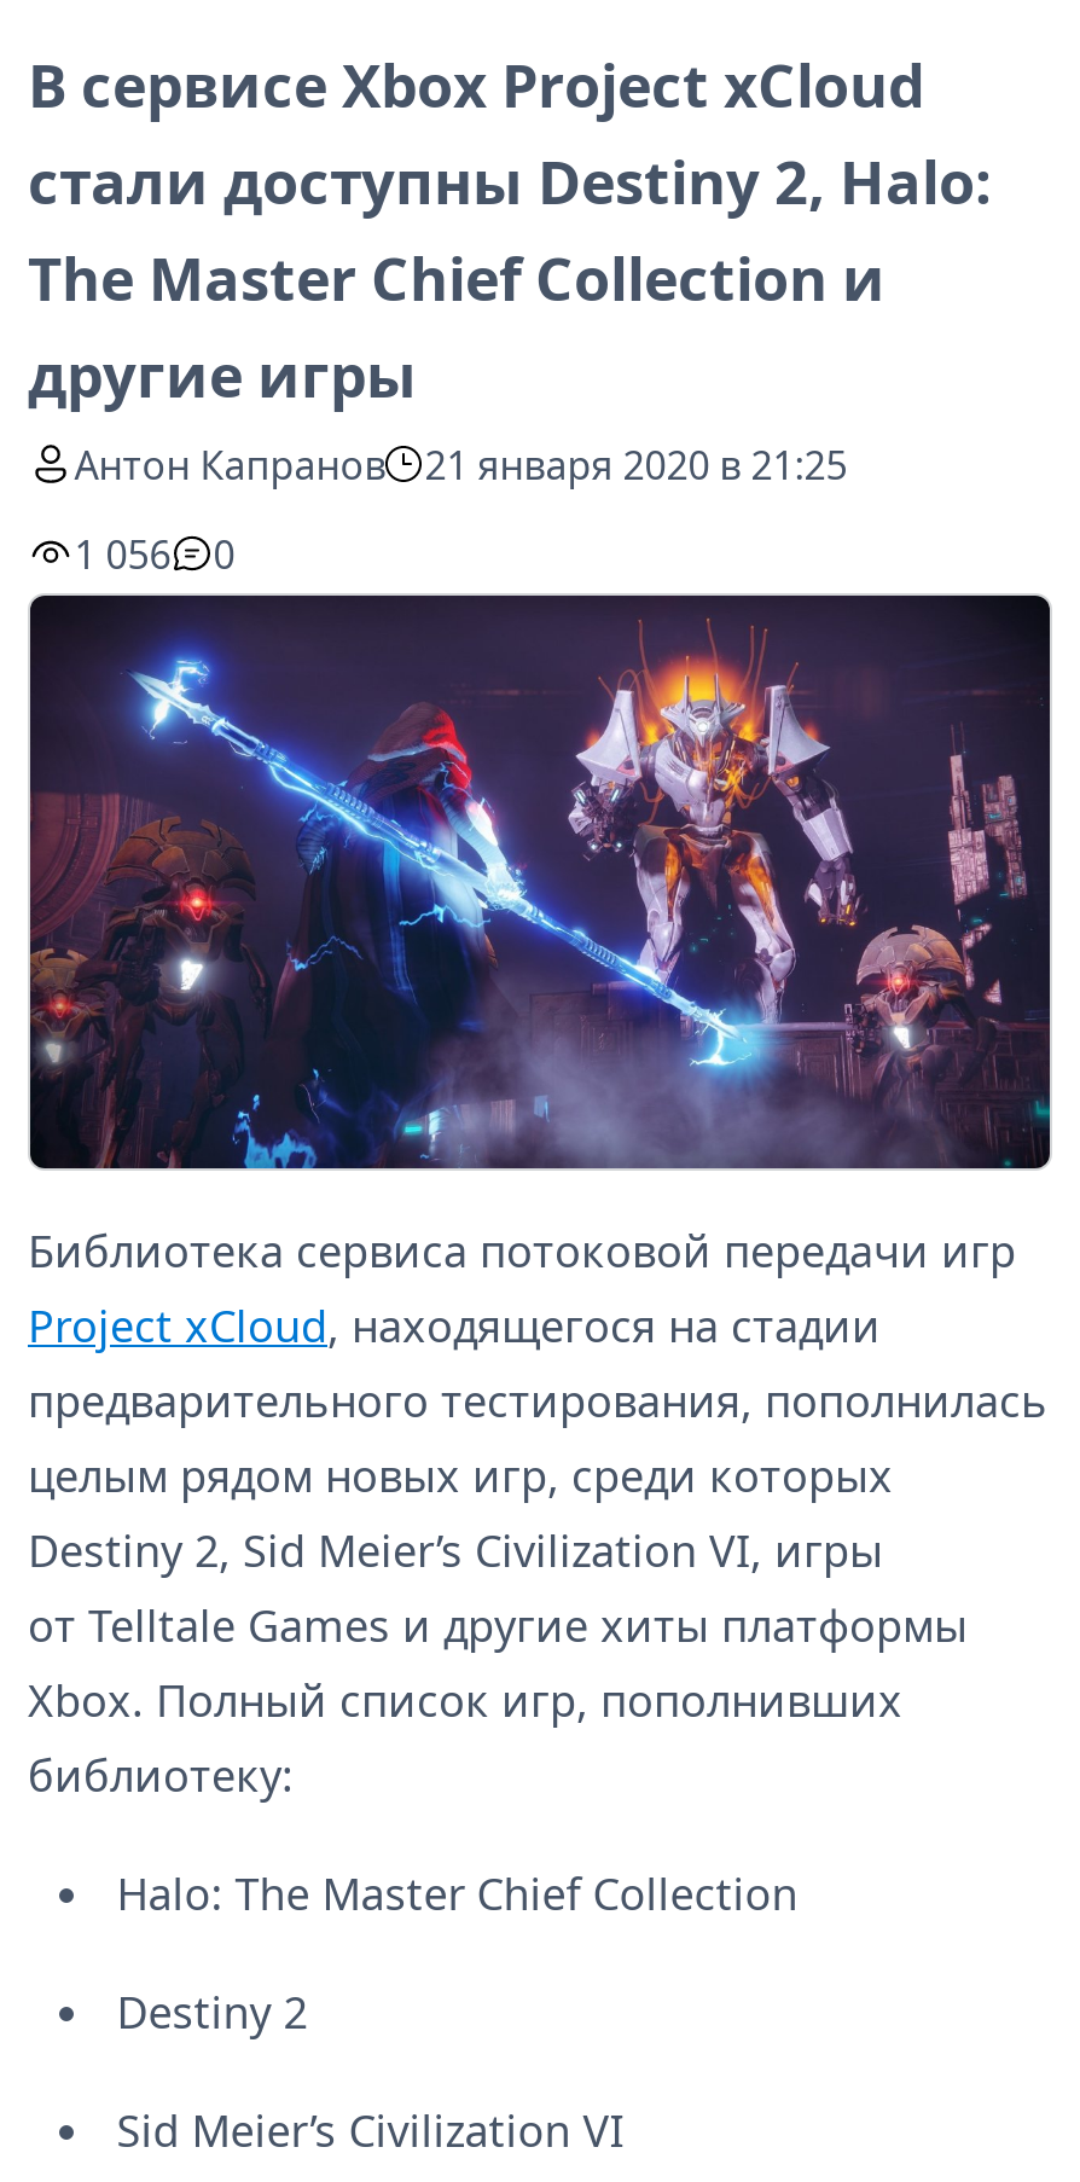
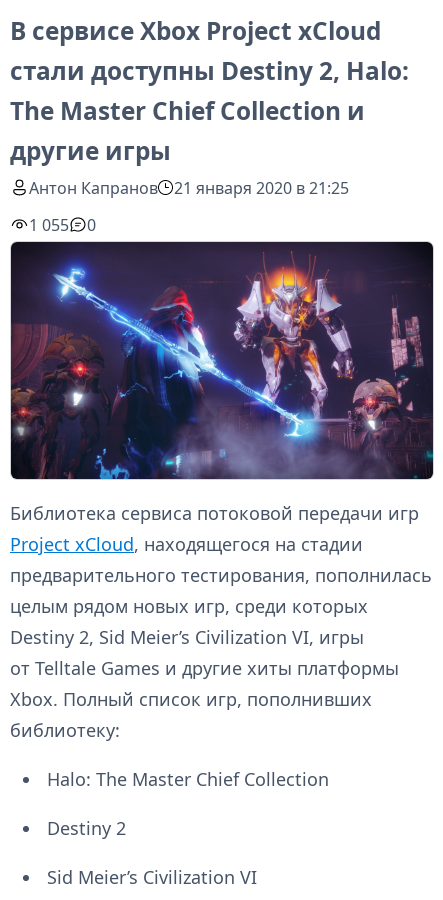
- 1 056 0
+ 1 055 0
